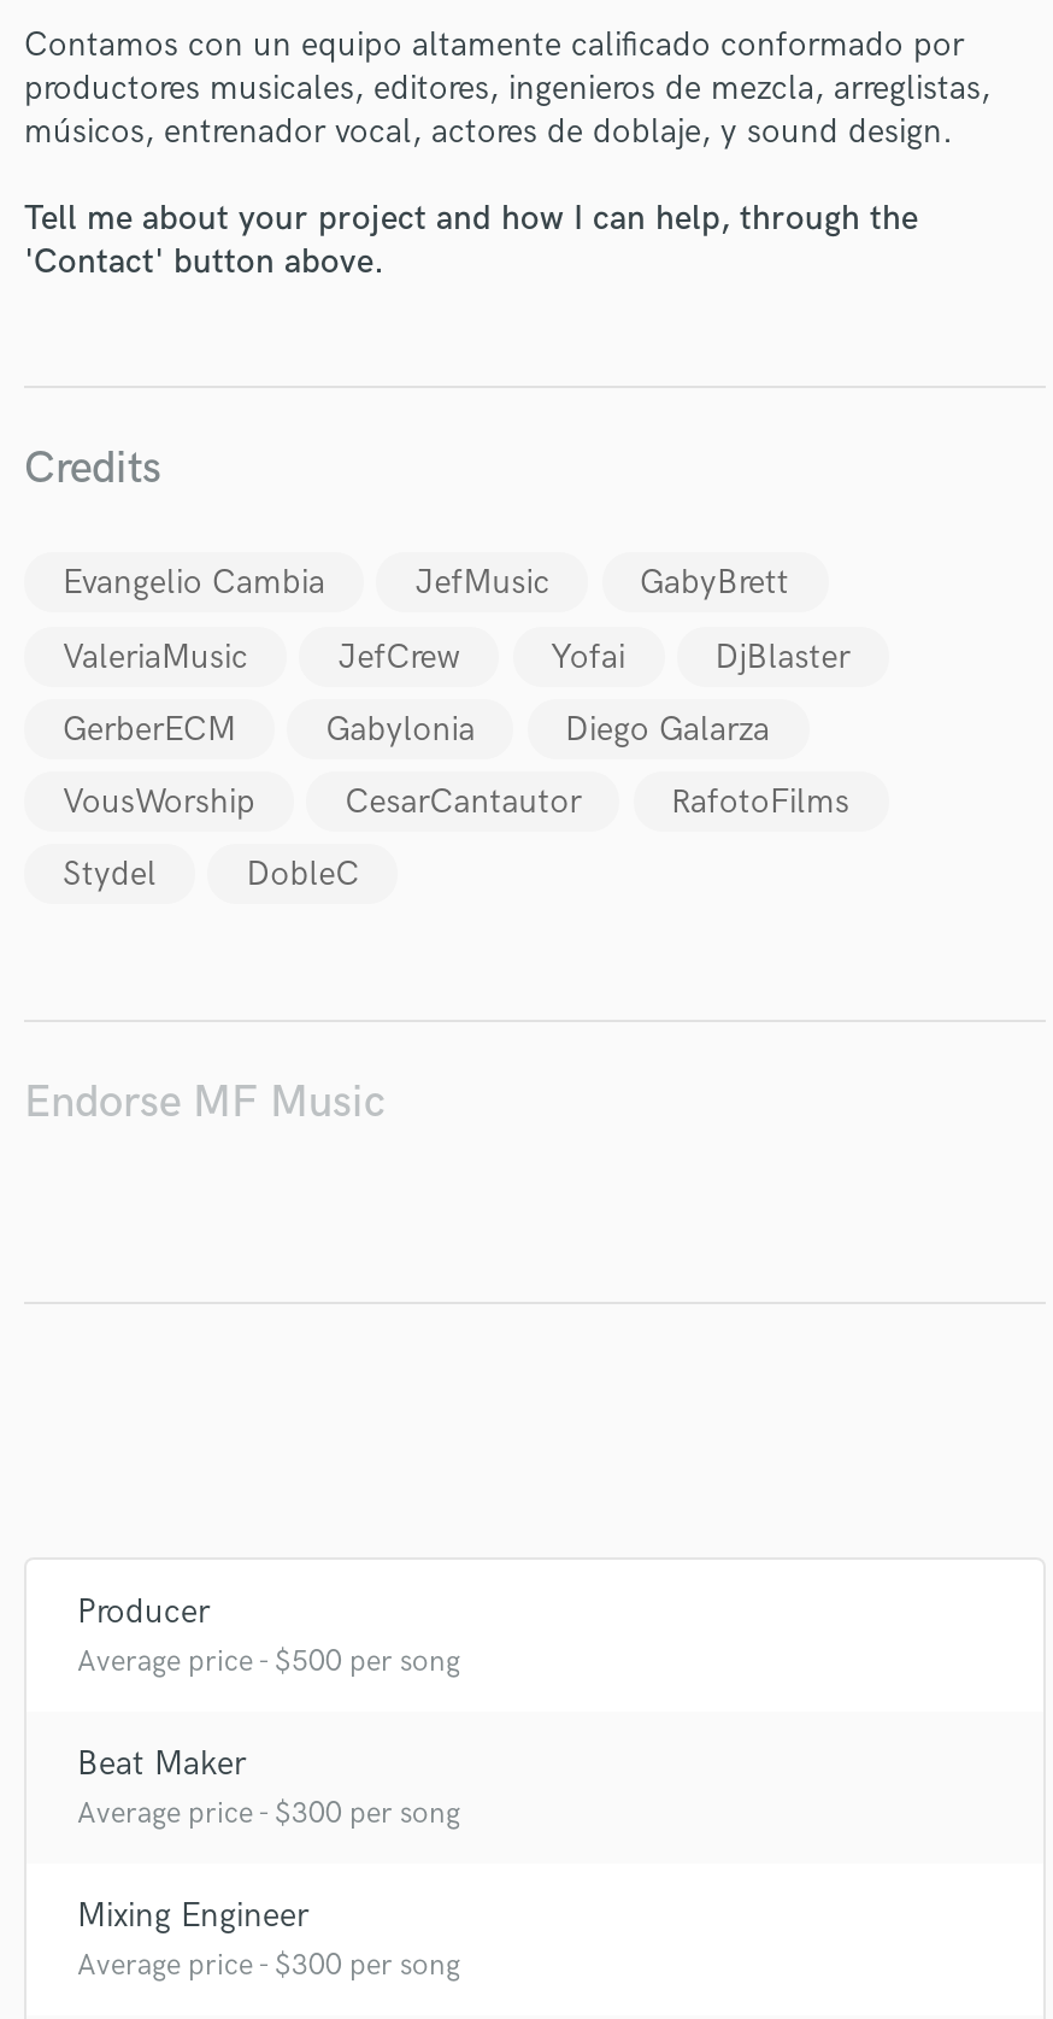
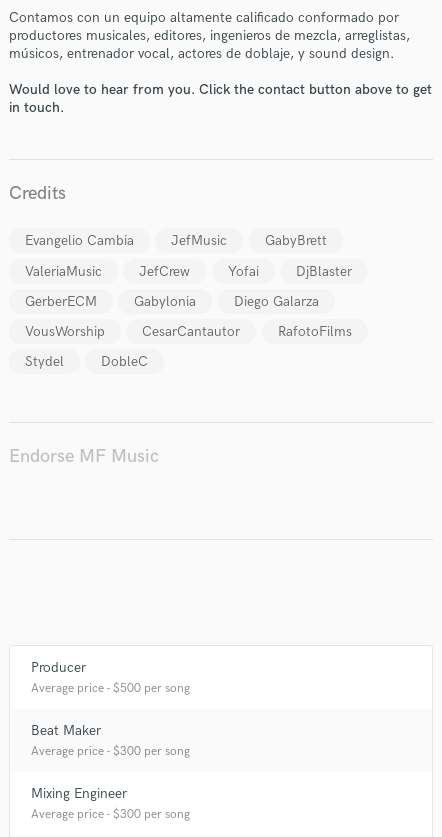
- Tell me about your project and how I can help, through the
- 'Contact' button above.
+ Would love to hear from you. Click the contact button above to get
+ in touch.
